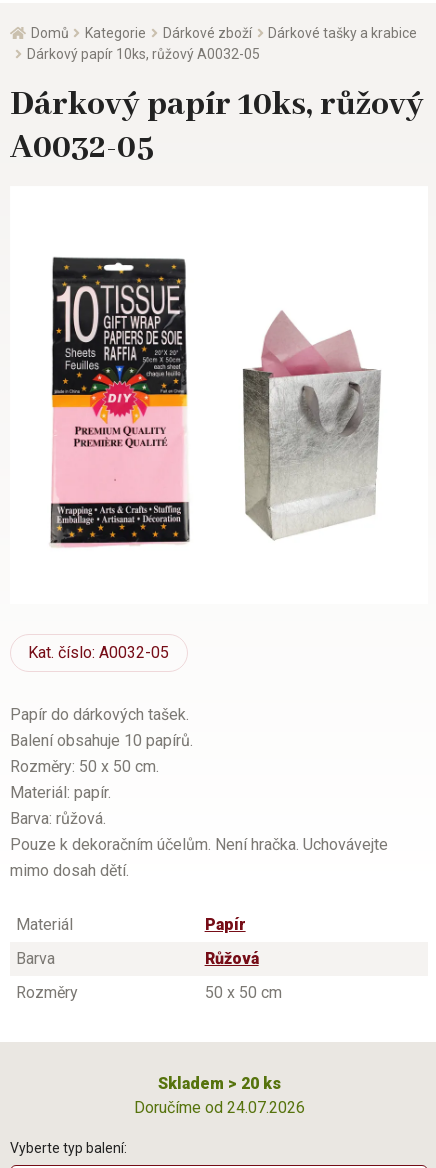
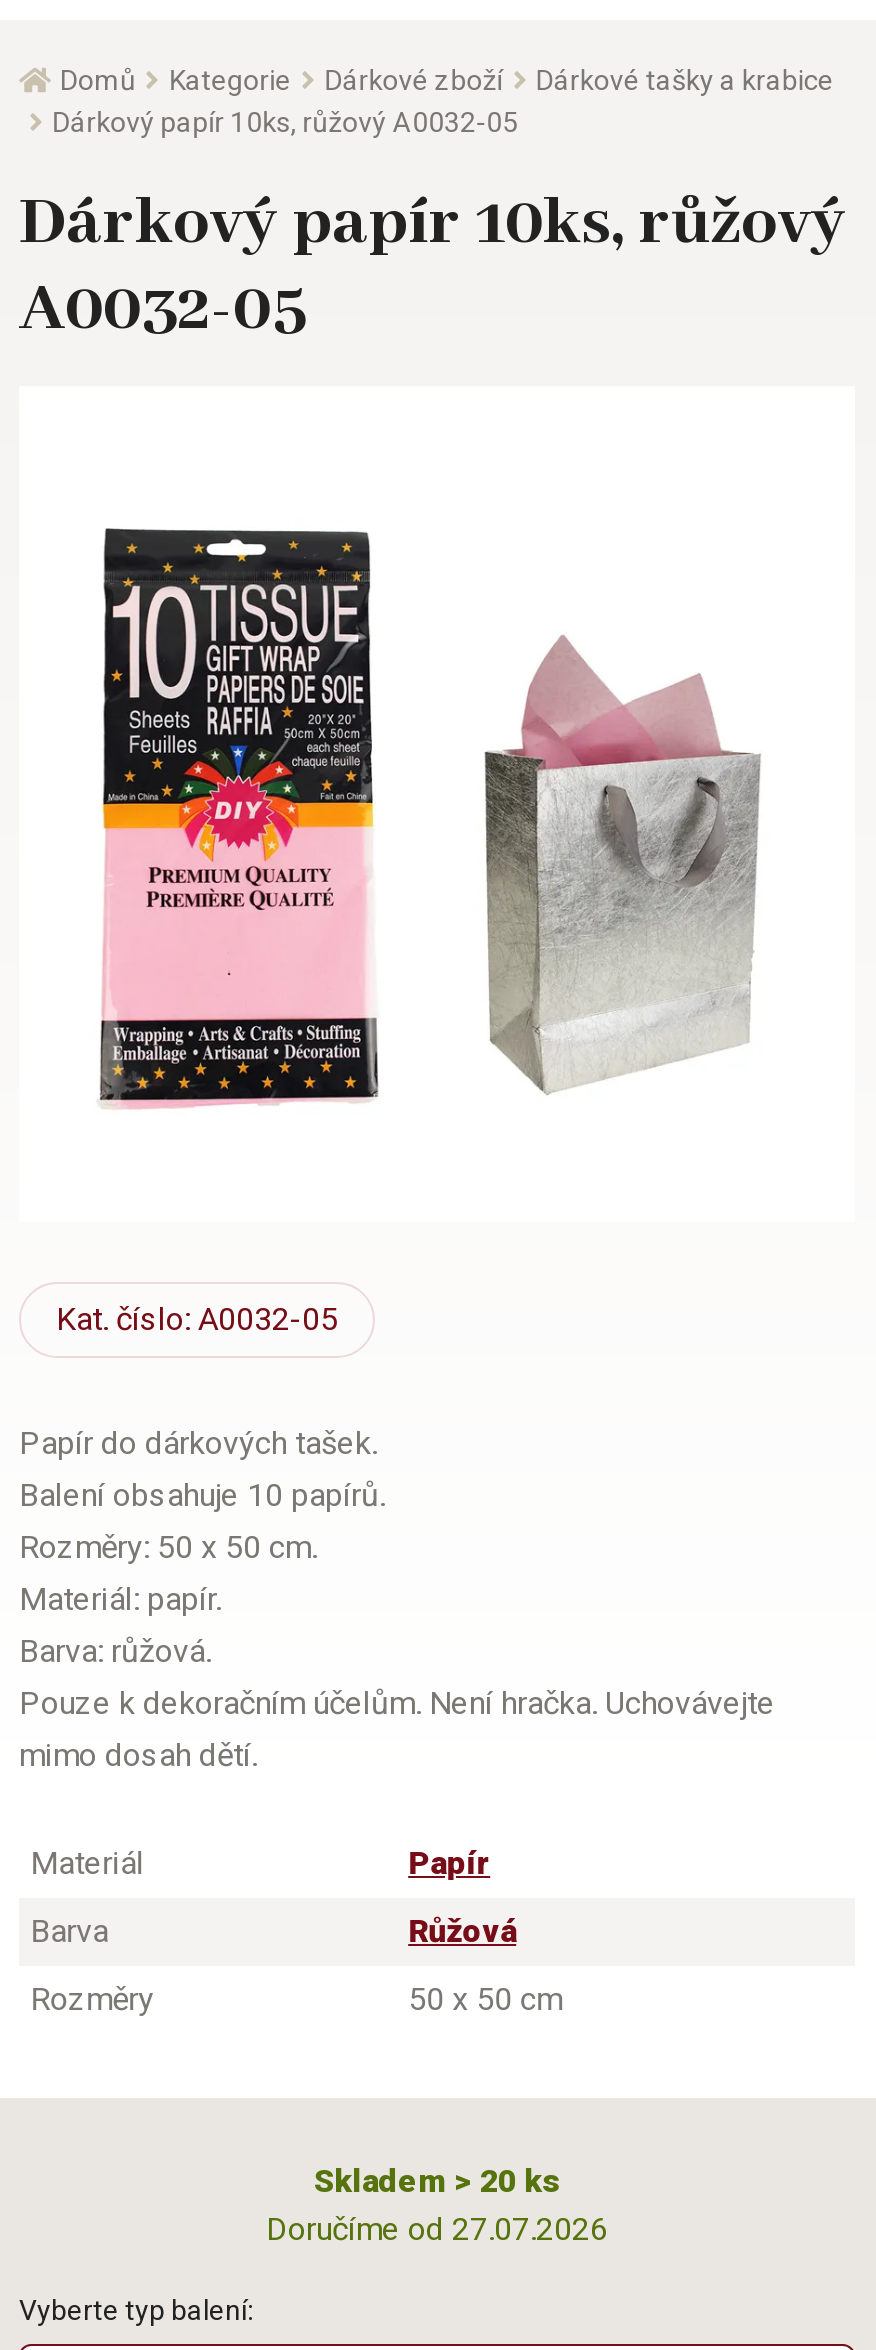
- Doručíme od 24.07.2026
+ Doručíme od 27.07.2026
